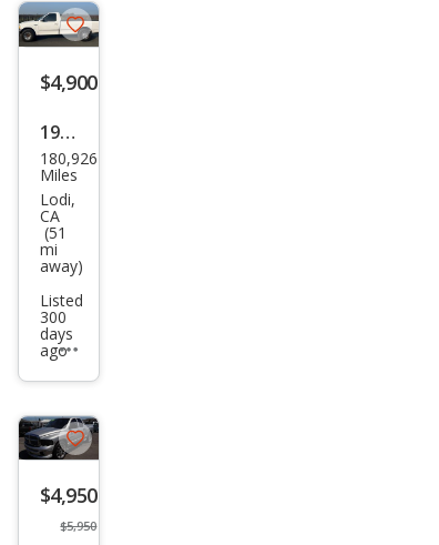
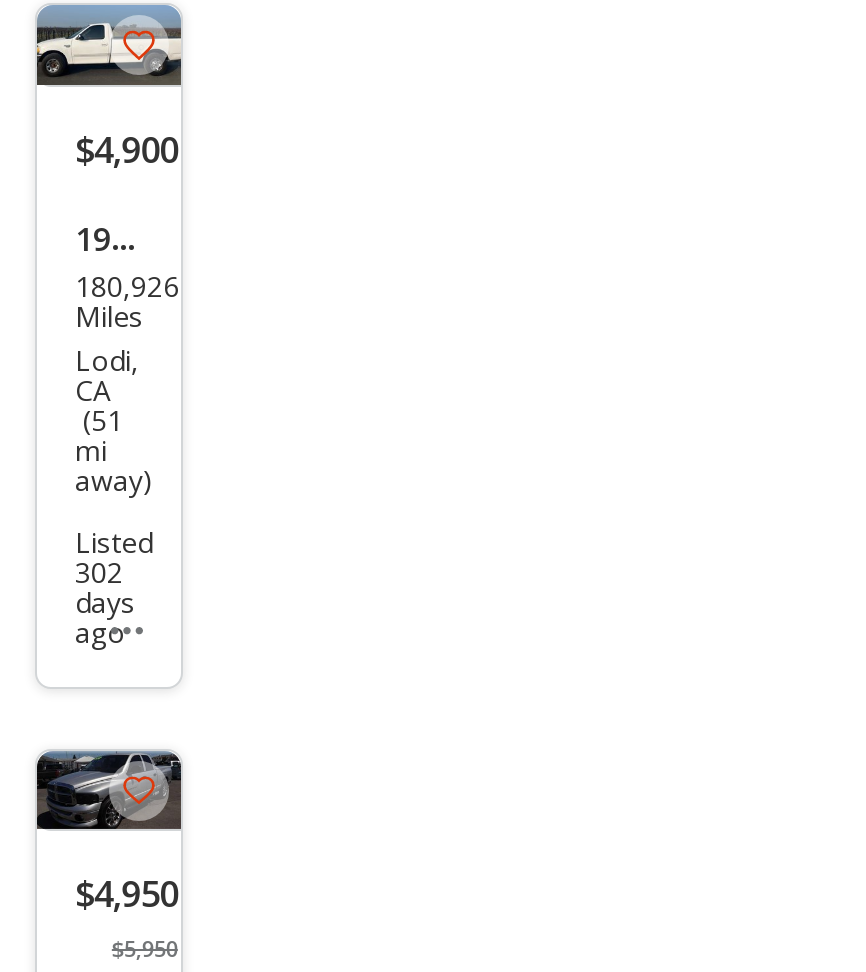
- 300
+ 302
